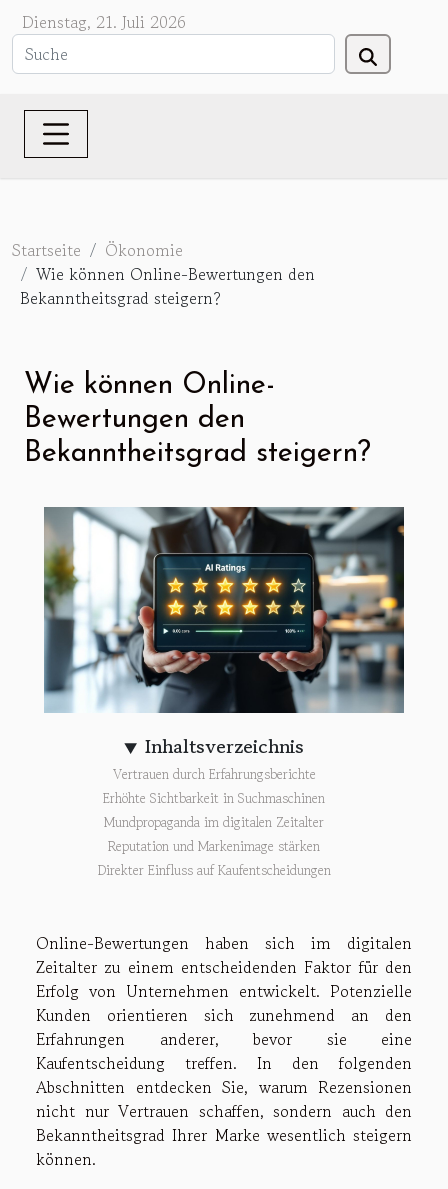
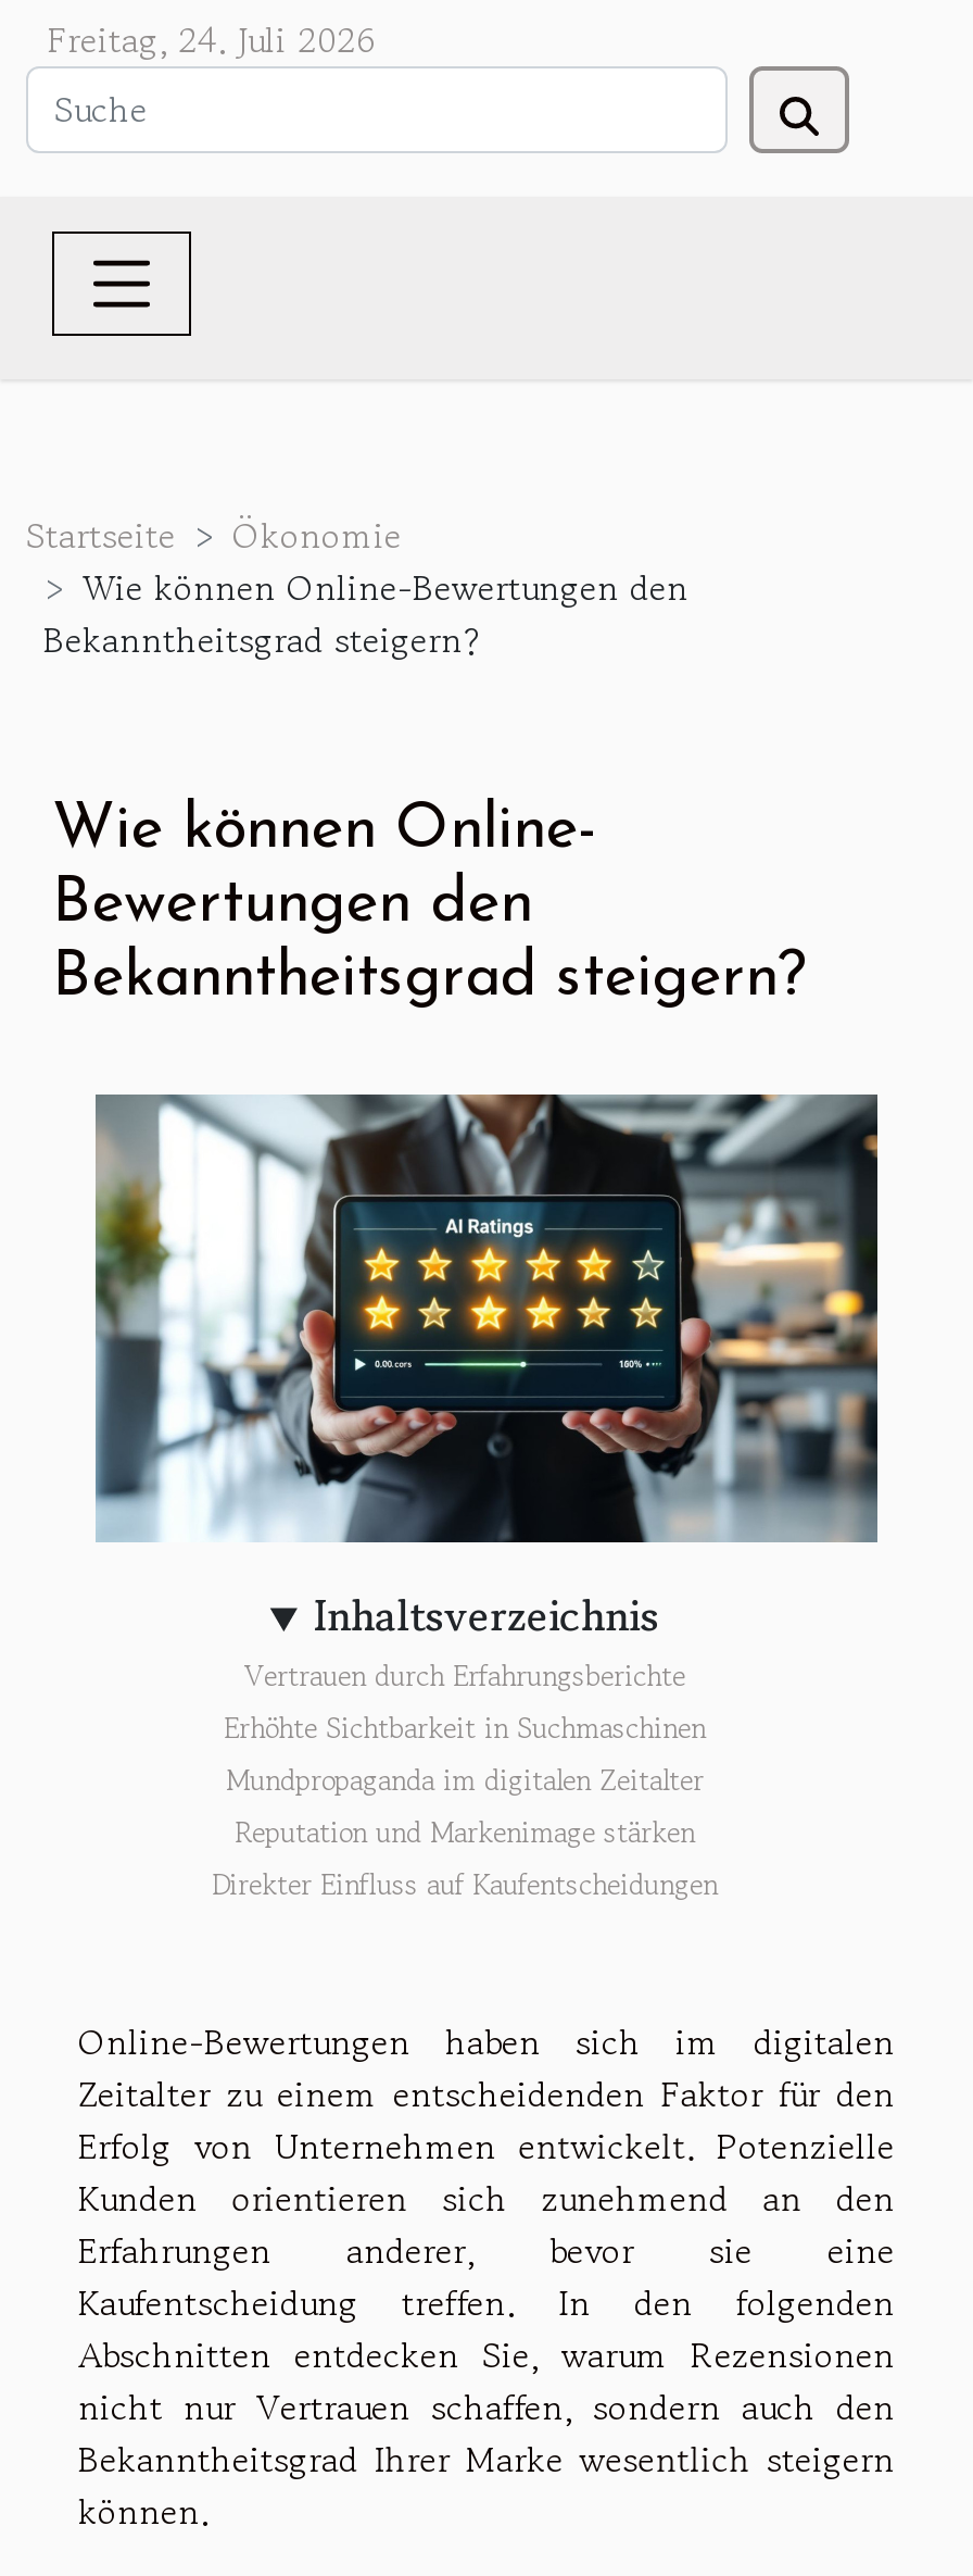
- Dienstag, 21. Juli 2026
+ Freitag, 24. Juli 2026
